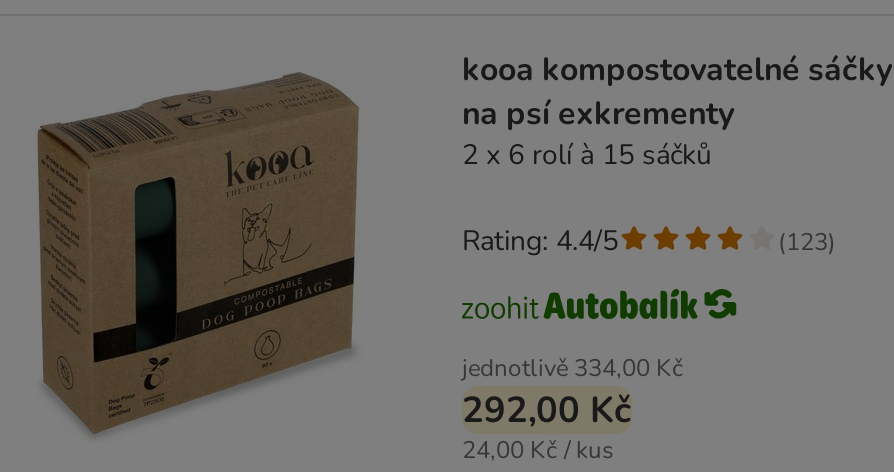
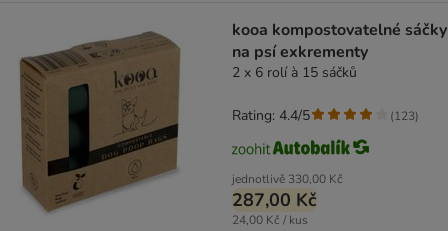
- jednotlivě 334,00 Kč
+ jednotlivě 330,00 Kč

- 292,00 Kč
+ 287,00 Kč
